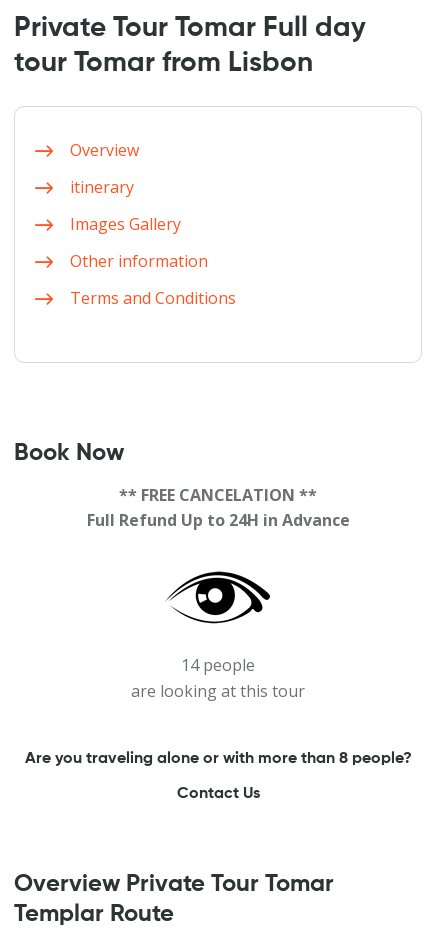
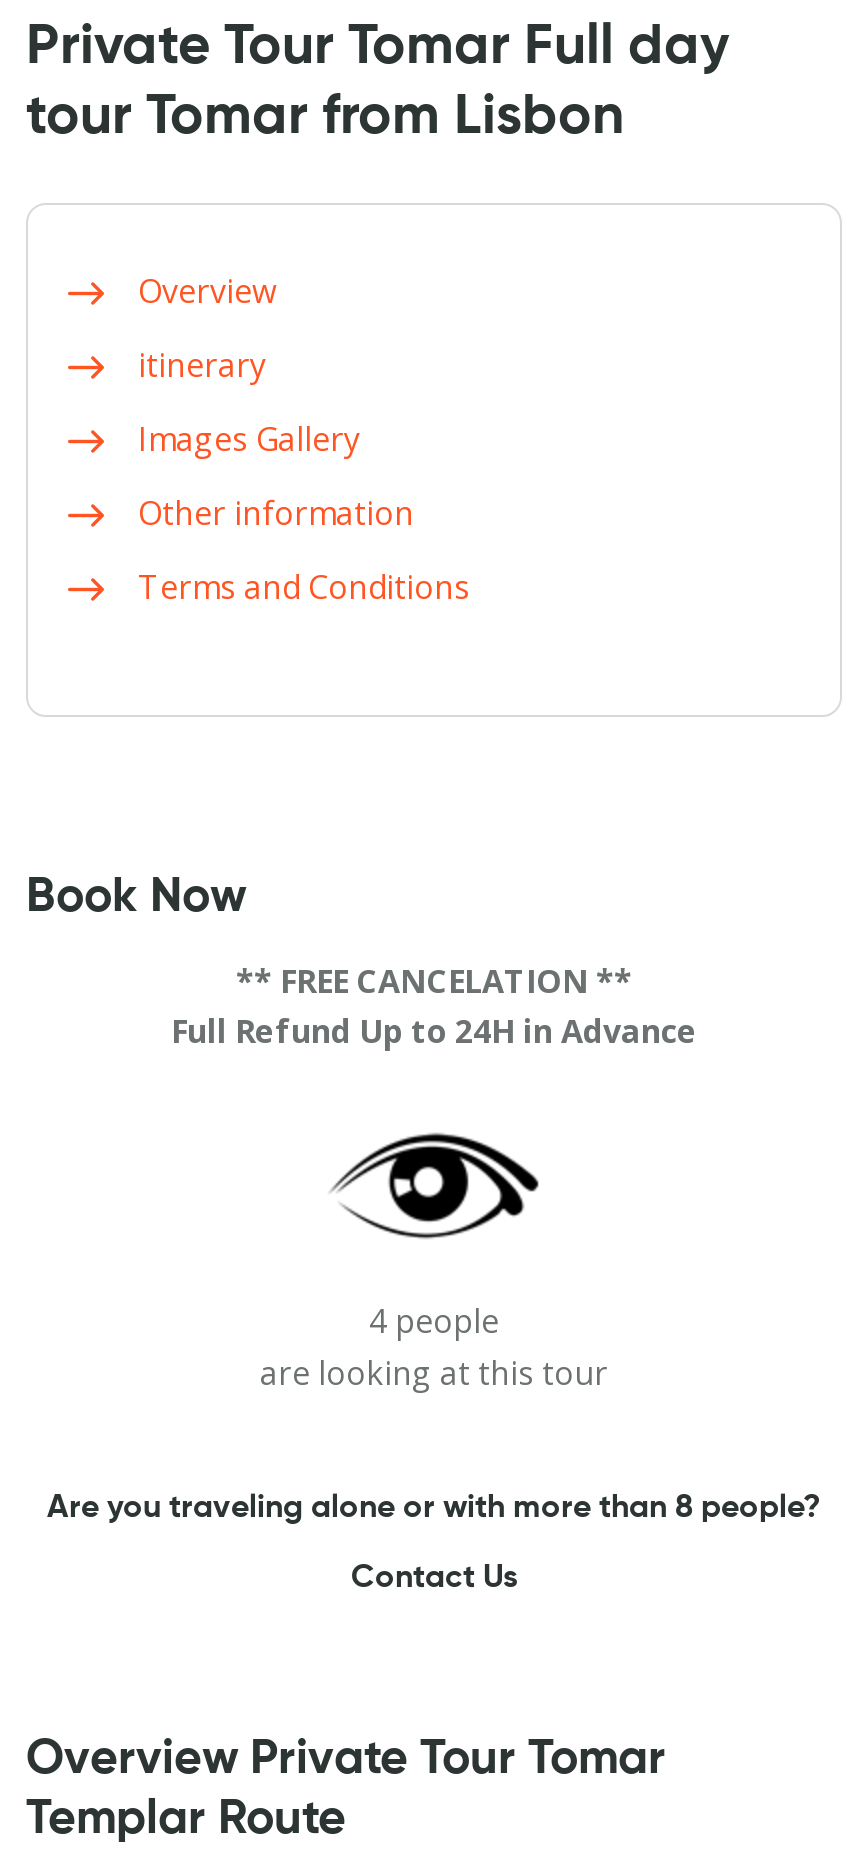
- 14 people
+ 4 people
